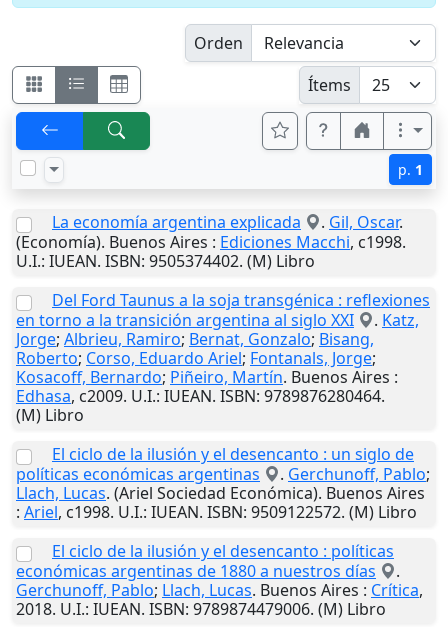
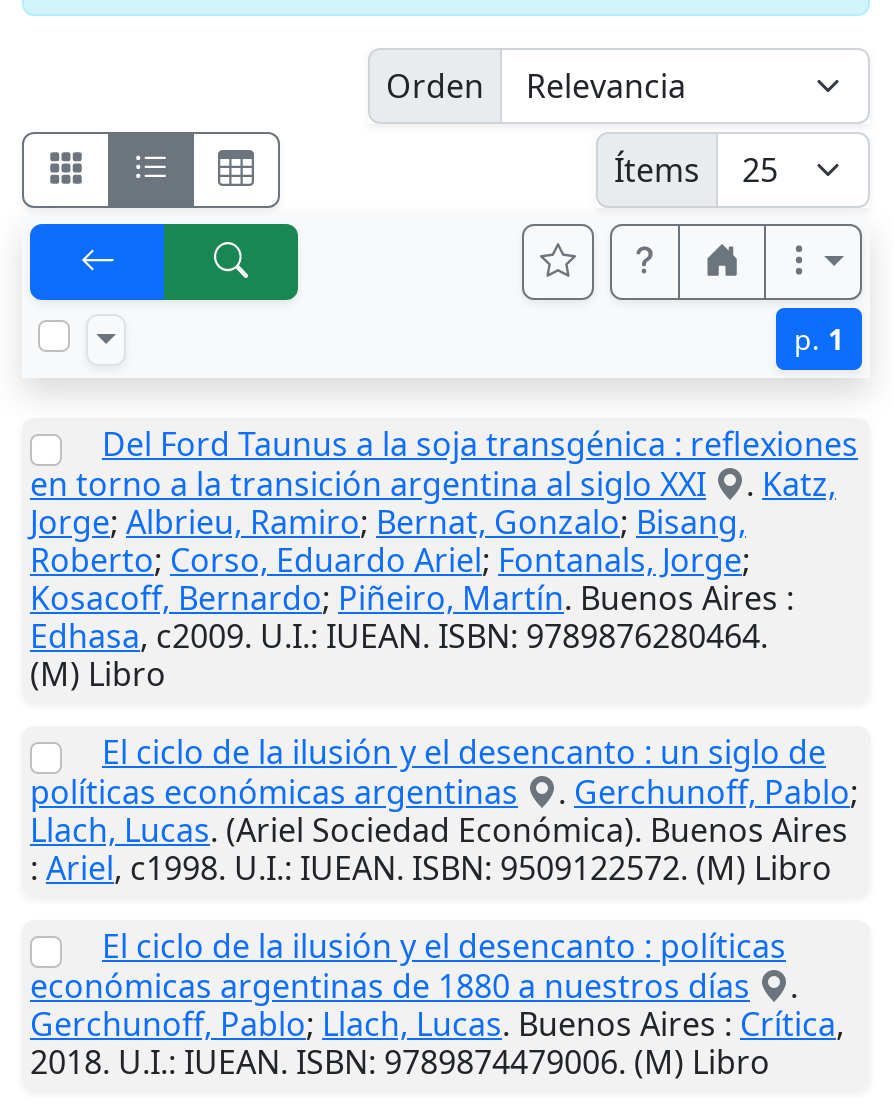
- La economía argentina explicada
- . Gil, Oscar.
- (Economía). Buenos Aires: Ediciones Macchi, c1998.
- U.I.: IUEAN. ISBN: 9505374402. (M) Libro
